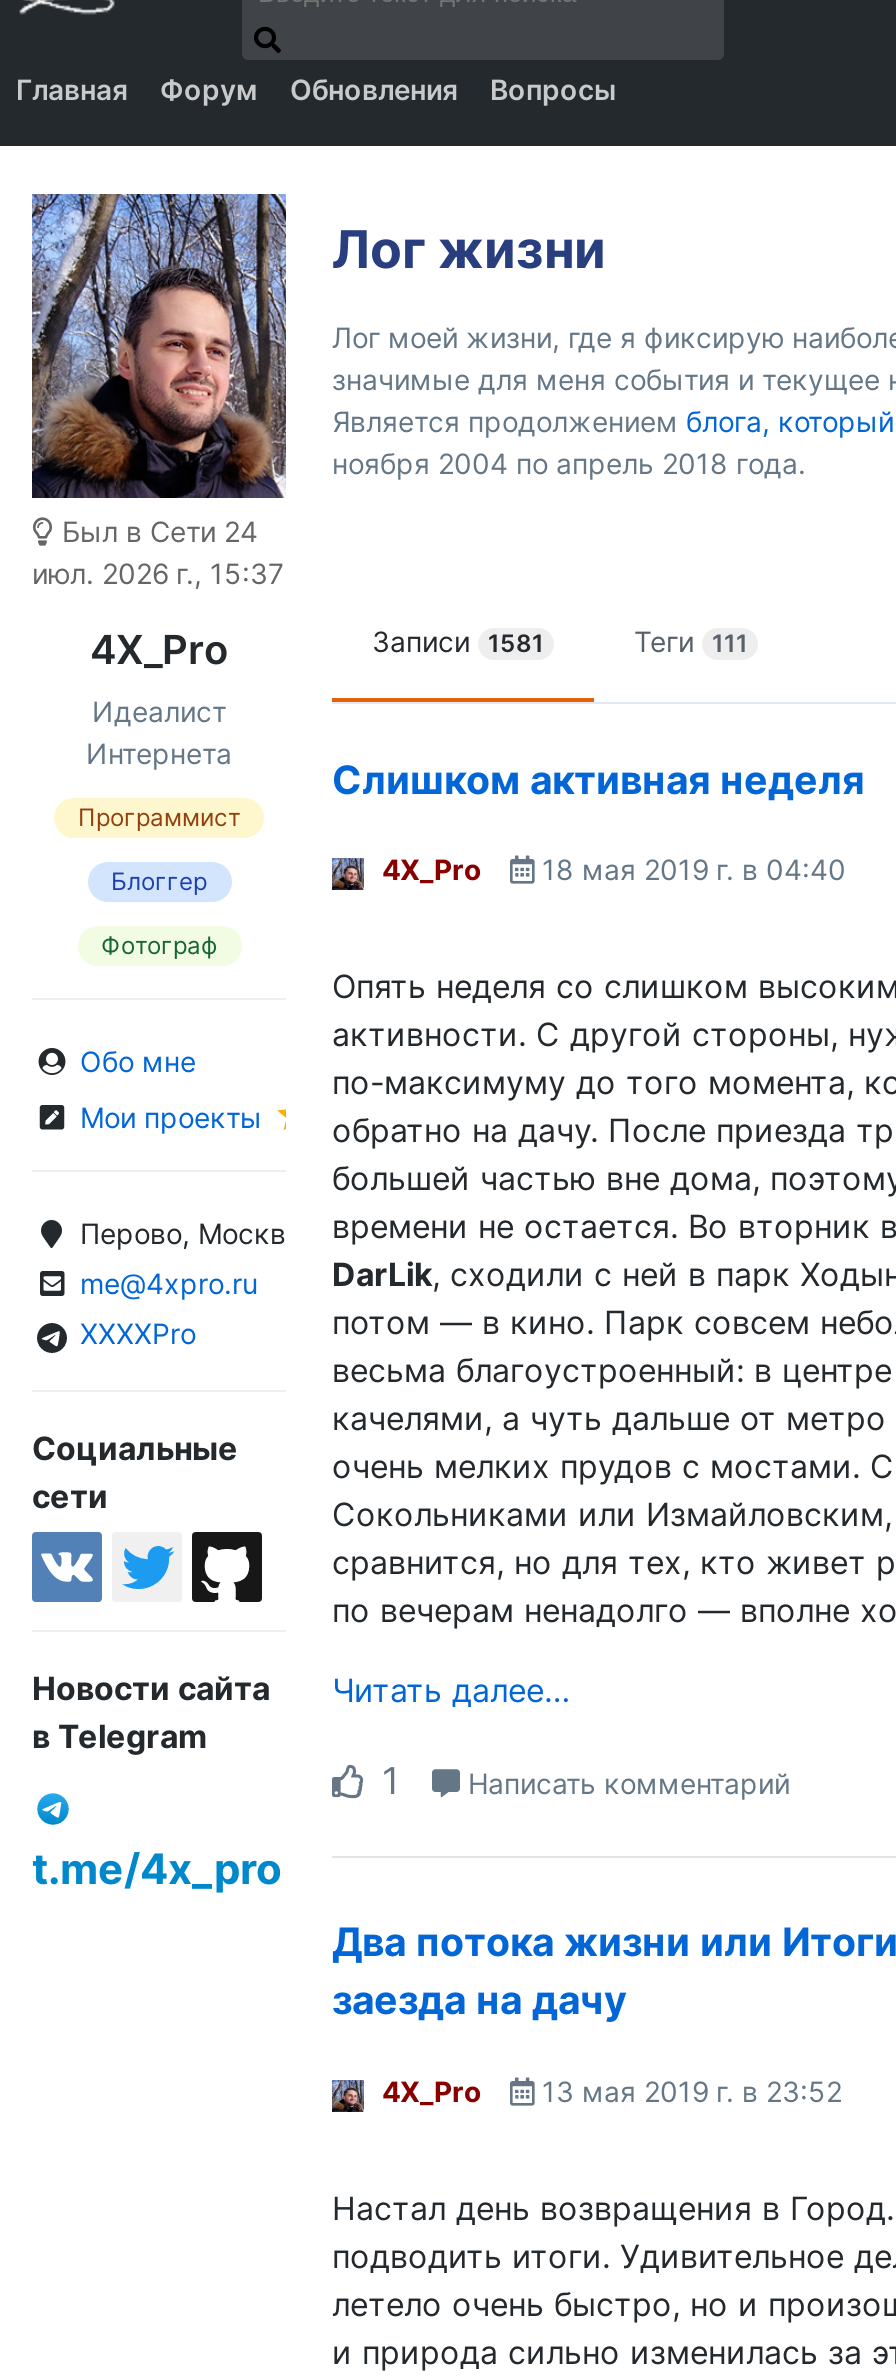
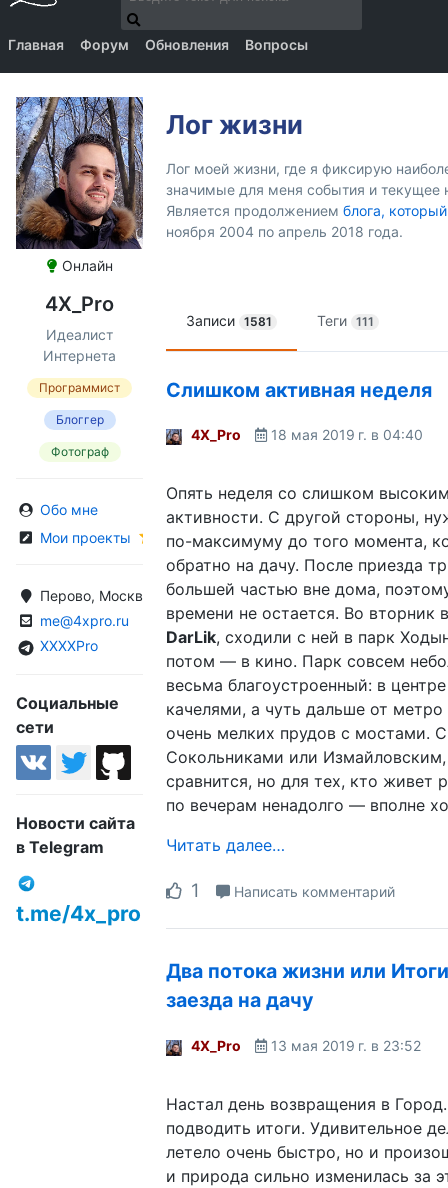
- Был в Сети 24
- июл. 2026 г., 15:37
+ Онлайн

moved up: 4X_Pro | Идеалист | Интернета | ... | в Telegram | t.me/4x_pro
